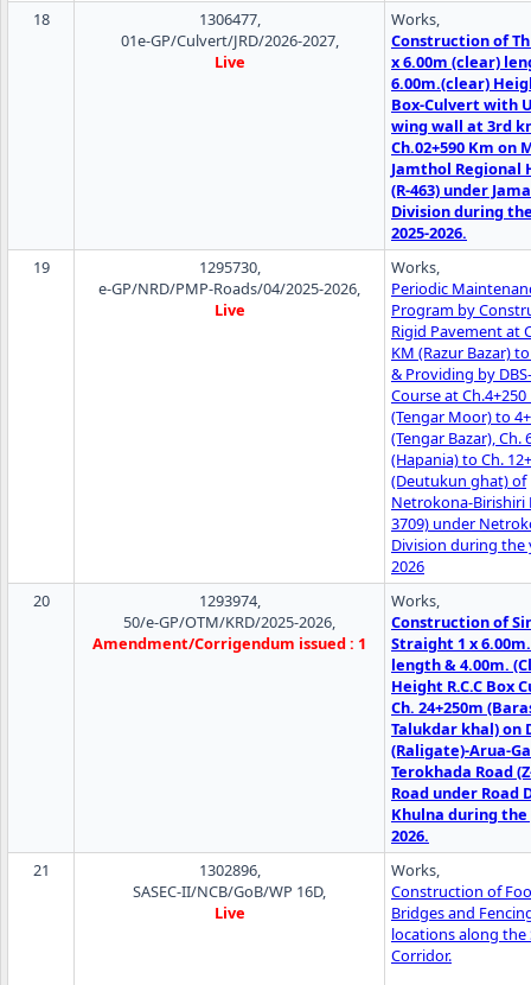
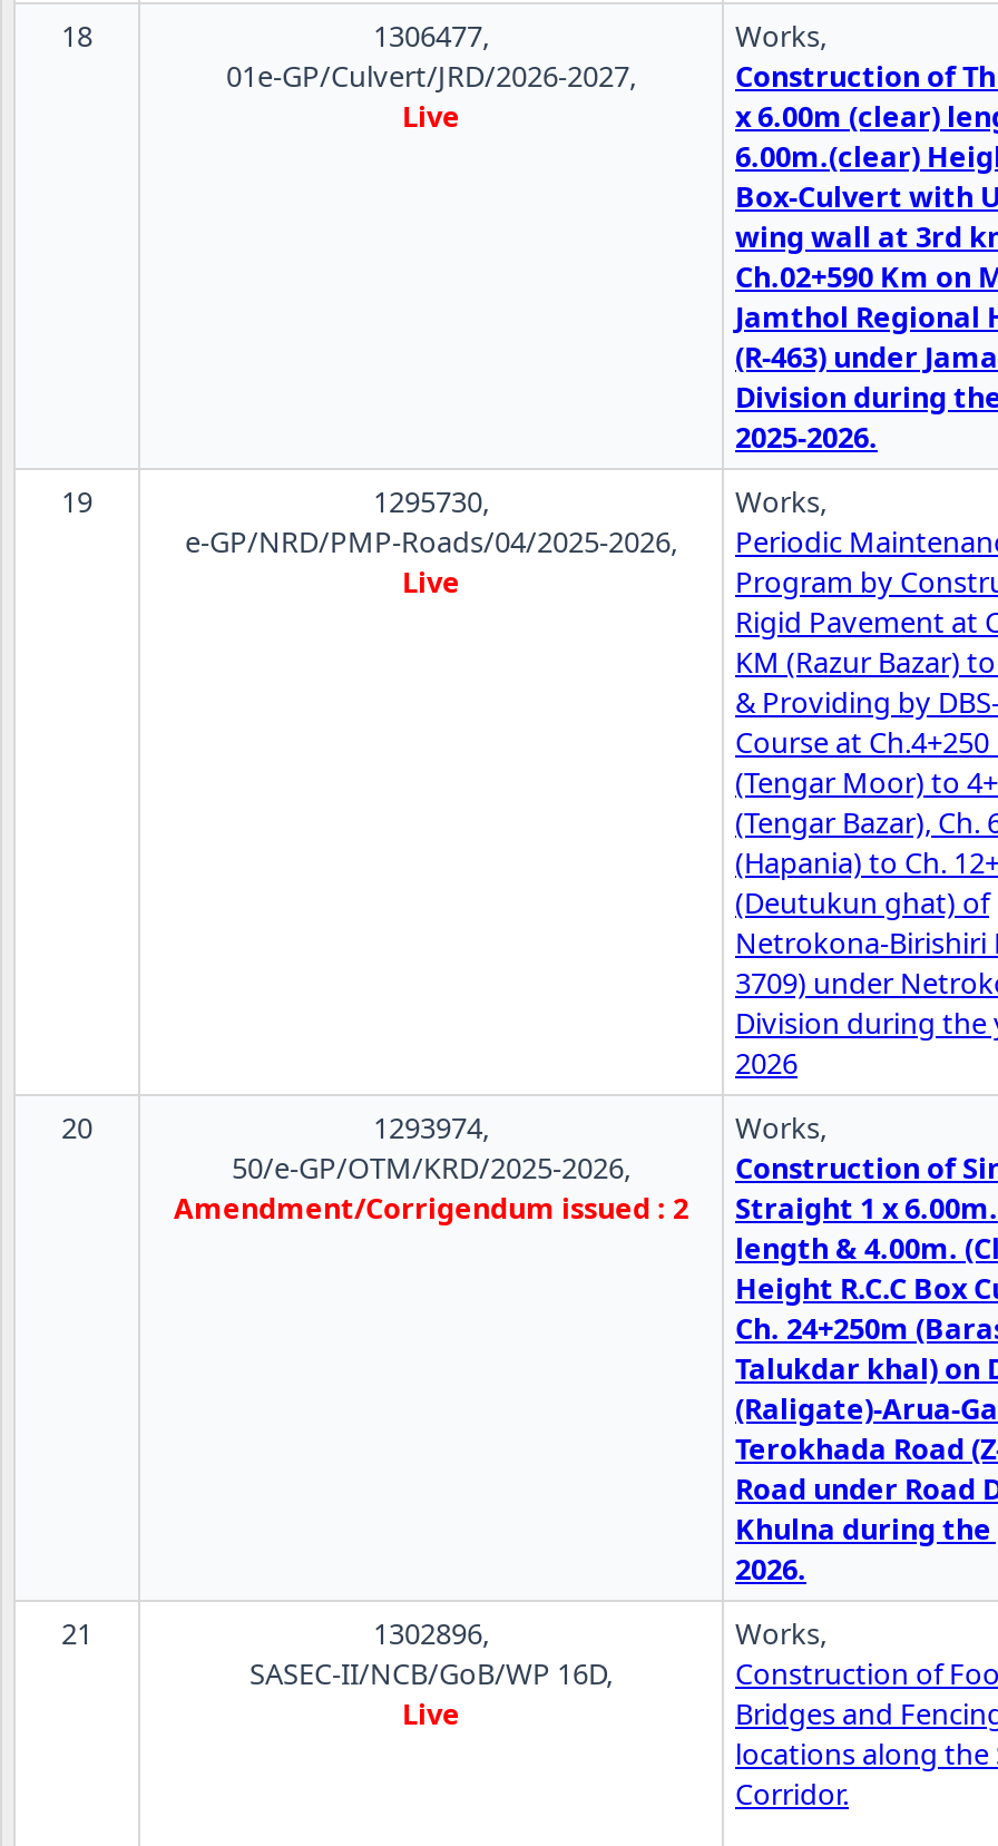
- Amendment/Corrigendum issued : 1
+ Amendment/Corrigendum issued : 2
